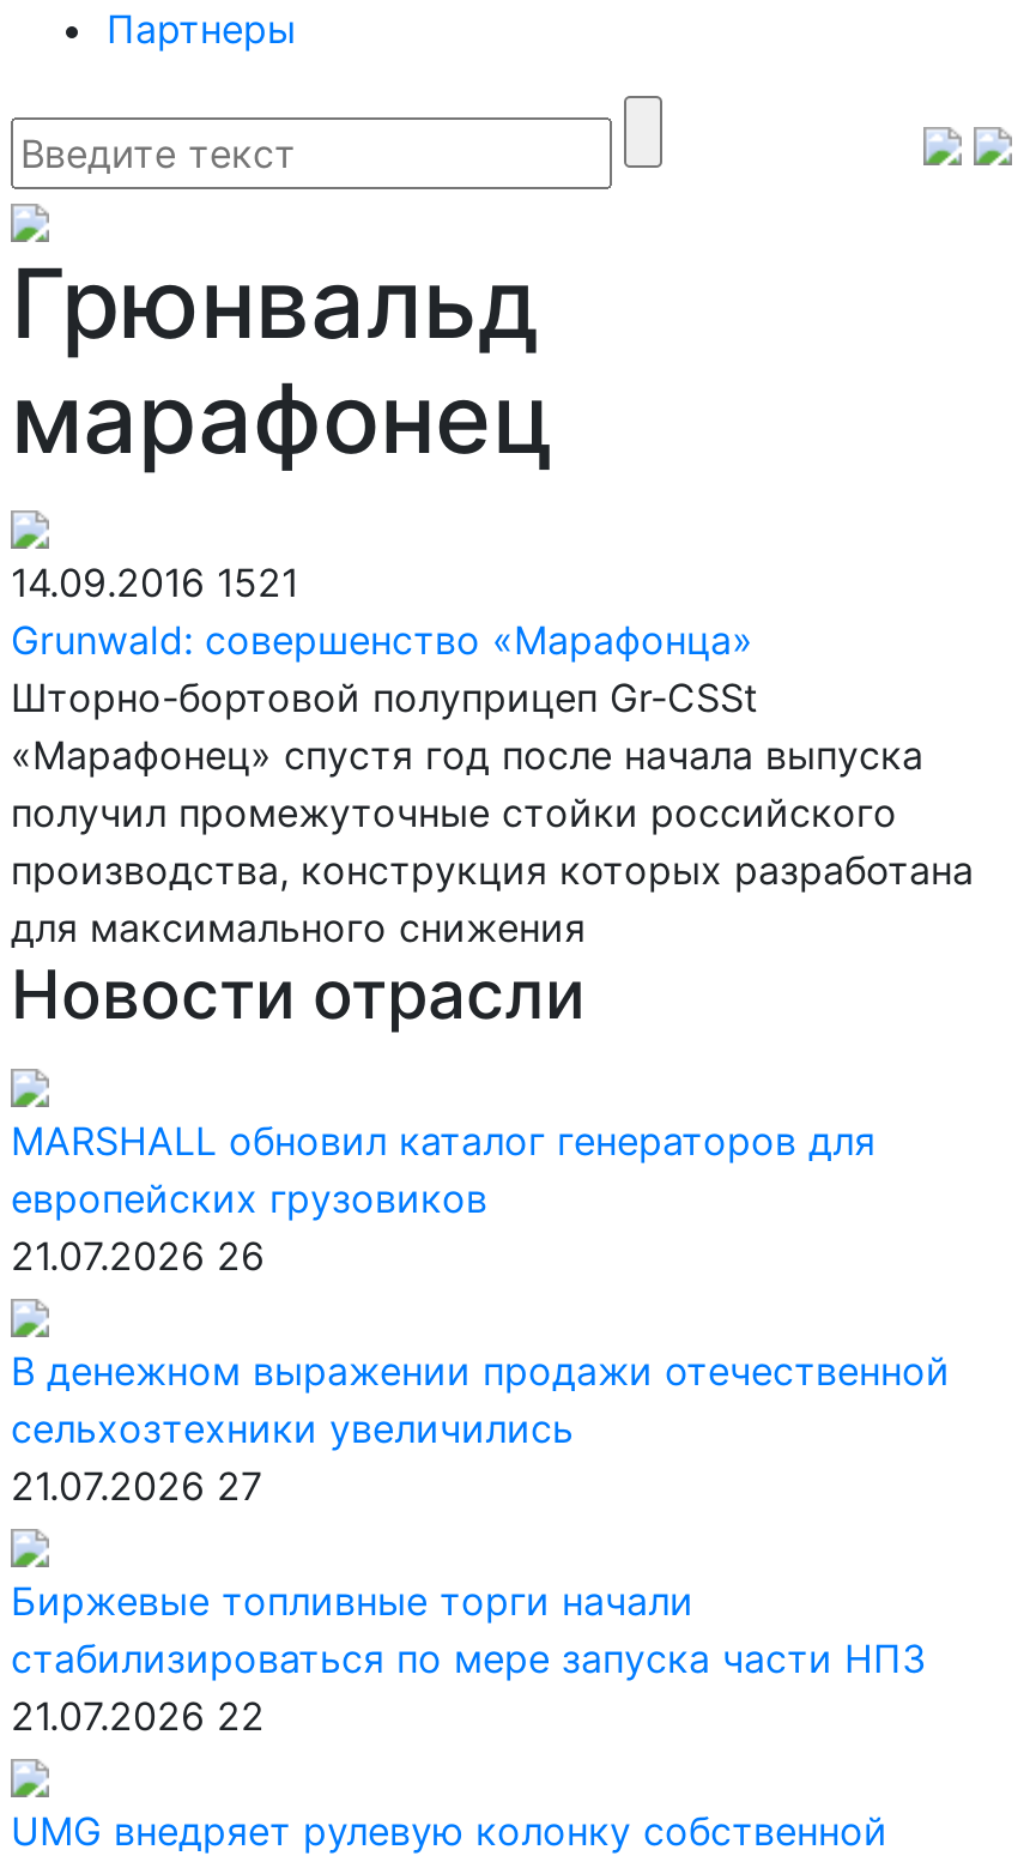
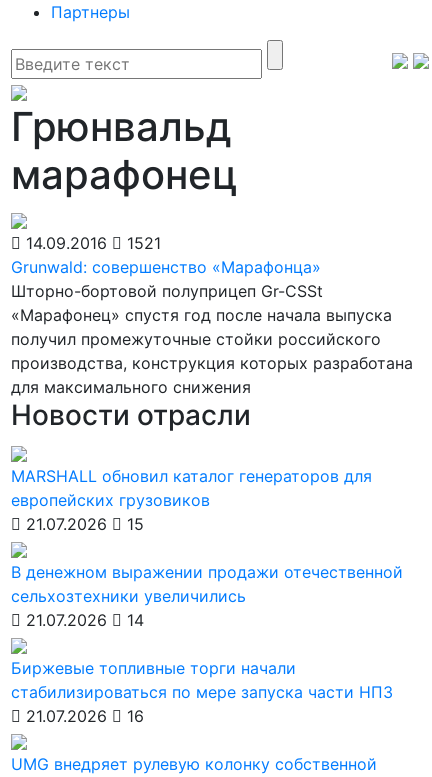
- 21.07.2026 26
+ 21.07.2026
+ 15

- 21.07.2026 27
+ 21.07.2026
+ 14

- 21.07.2026 22
+ 21.07.2026
+ 16
